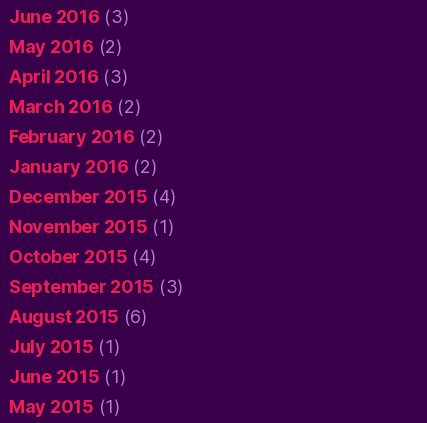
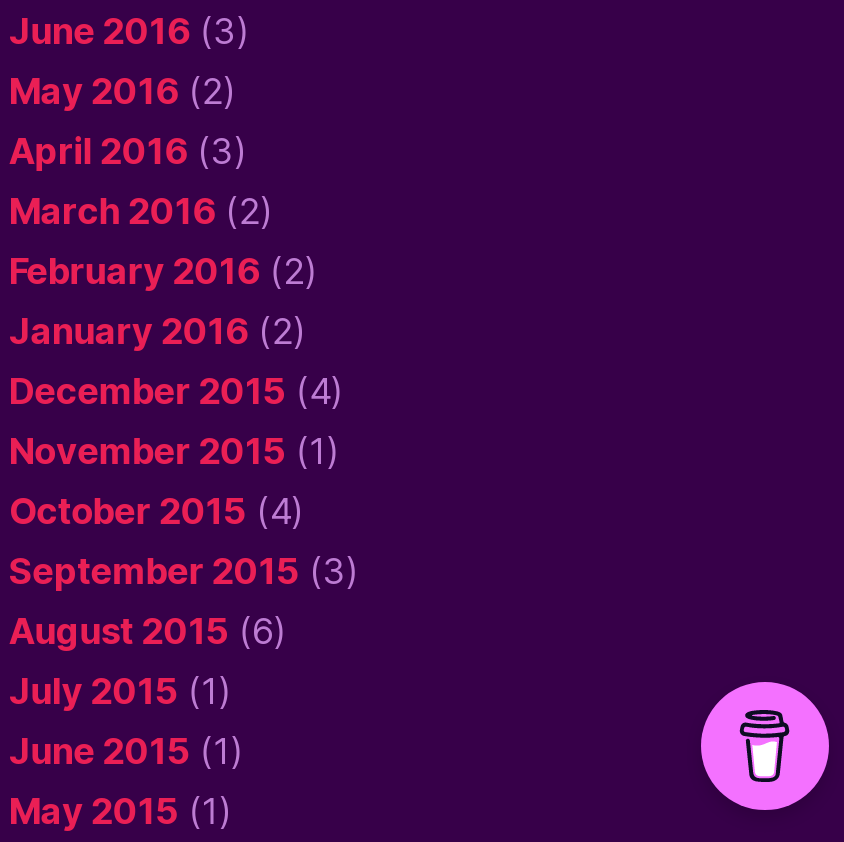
+ [image]
